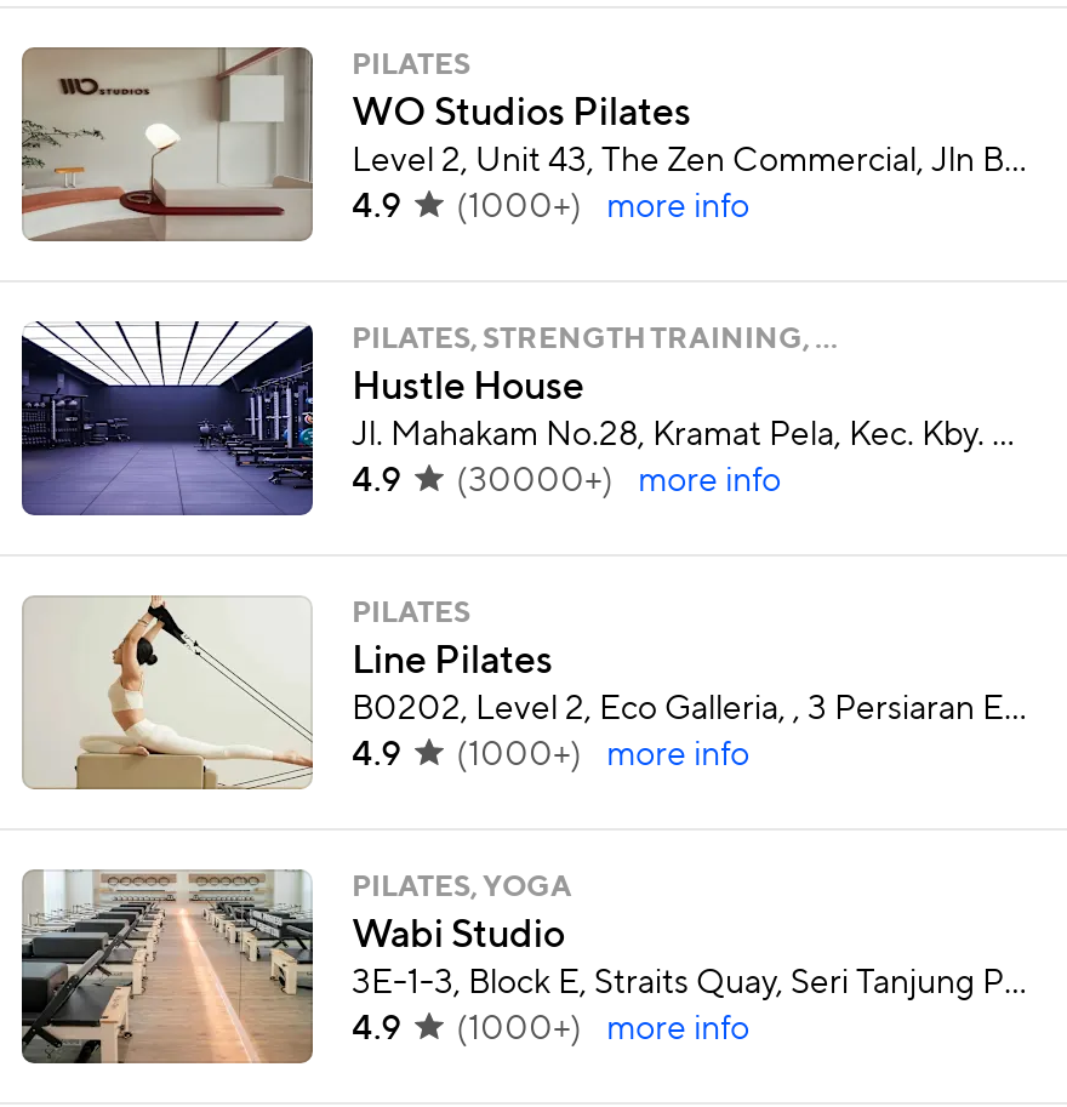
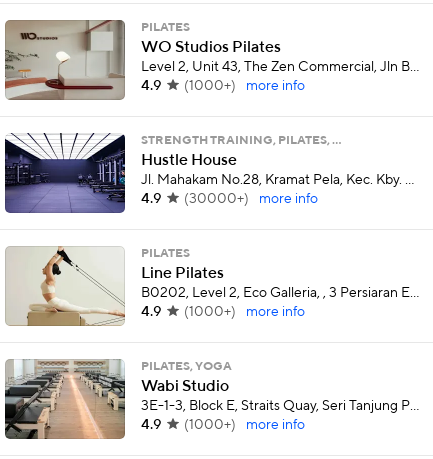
- PILATES, STRENGTH TRAINING, …
+ STRENGTH TRAINING, PILATES, …
